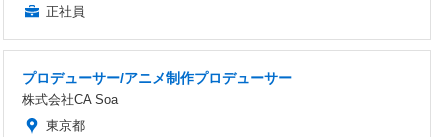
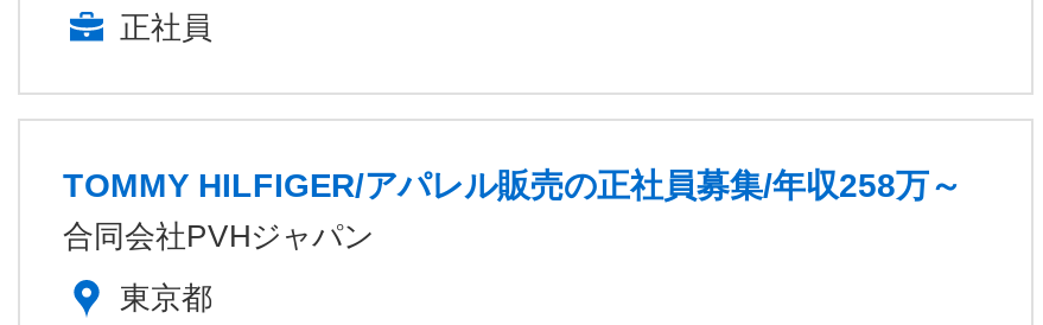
- プロデューサー/アニメ制作プロデューサー
- 株式会社CA Soa
+ TOMMY HILFIGER/アパレル販売の正社員募集/年収258万～
+ 合同会社PVHジャパン
